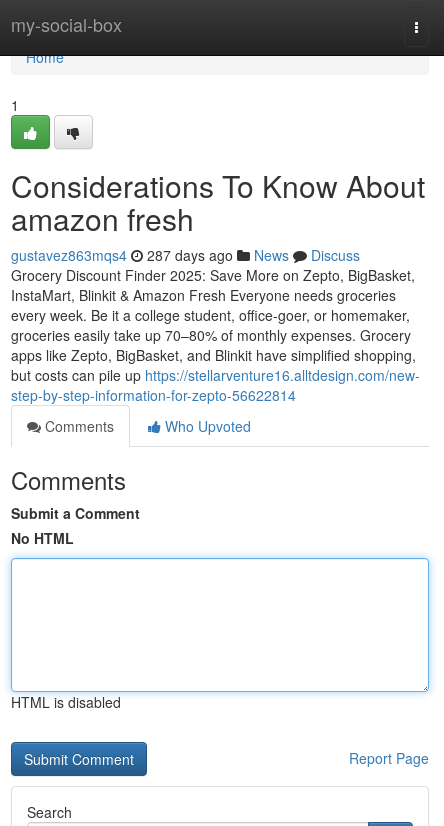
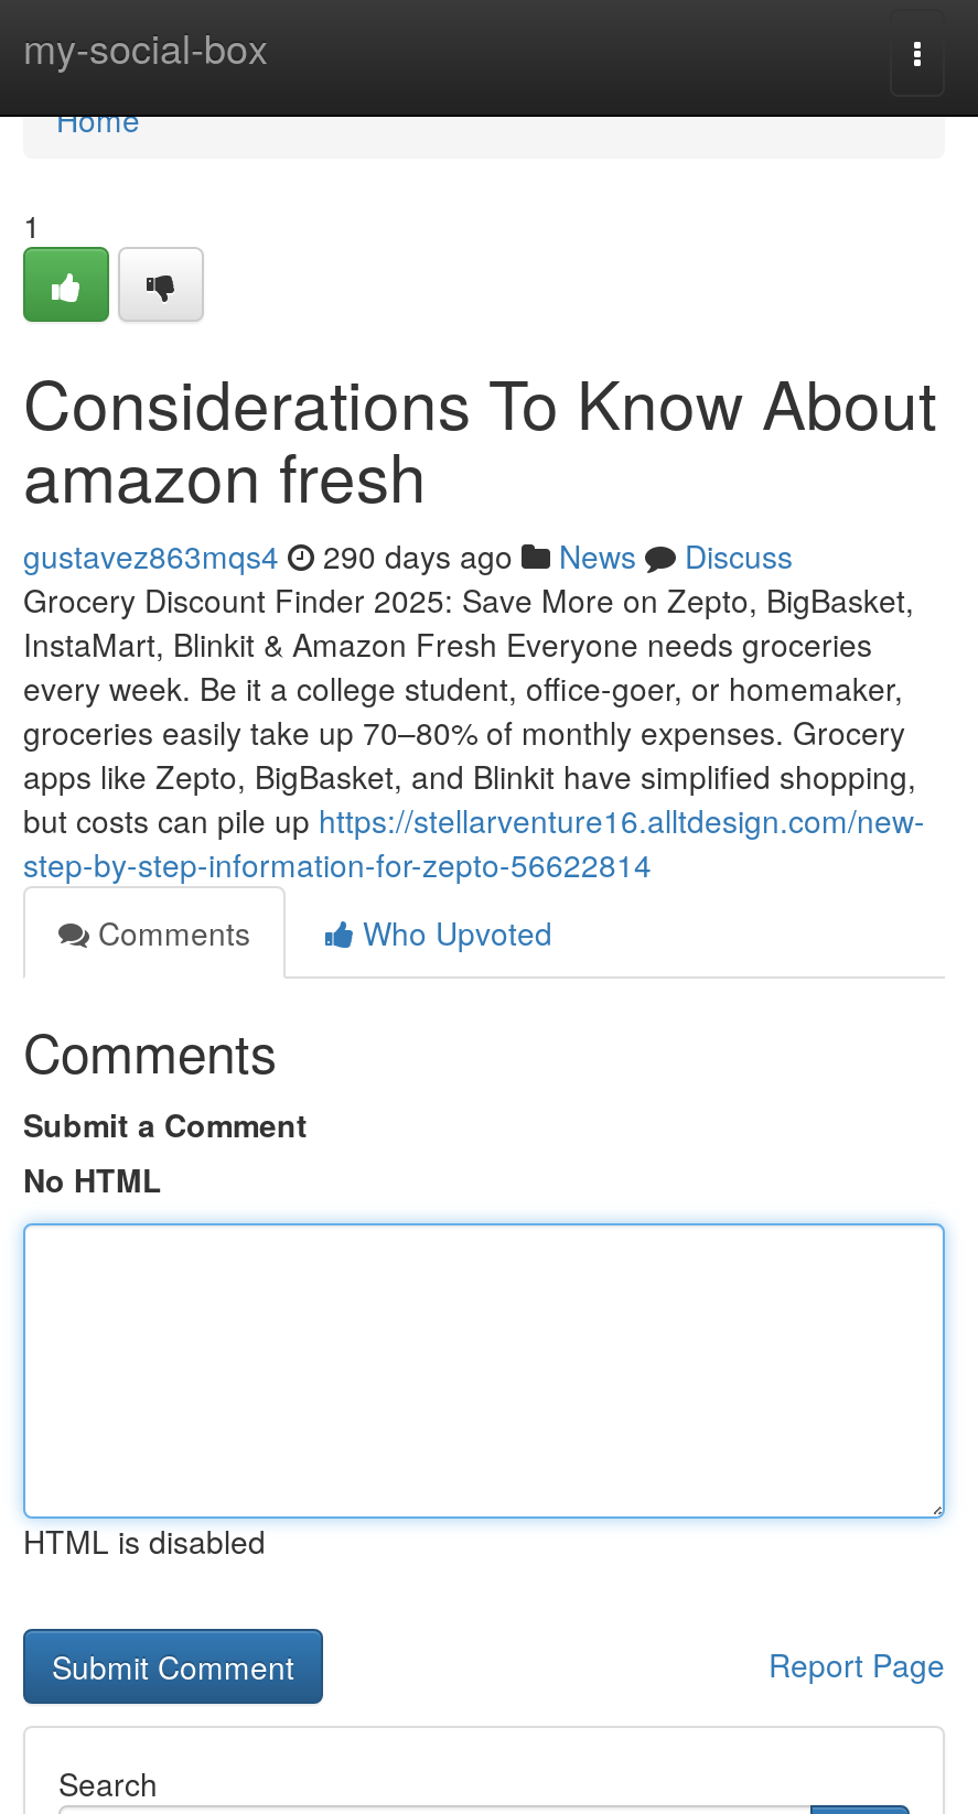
- gustavez863mqs4 287 days ago News Discuss
+ gustavez863mqs4 290 days ago News Discuss
